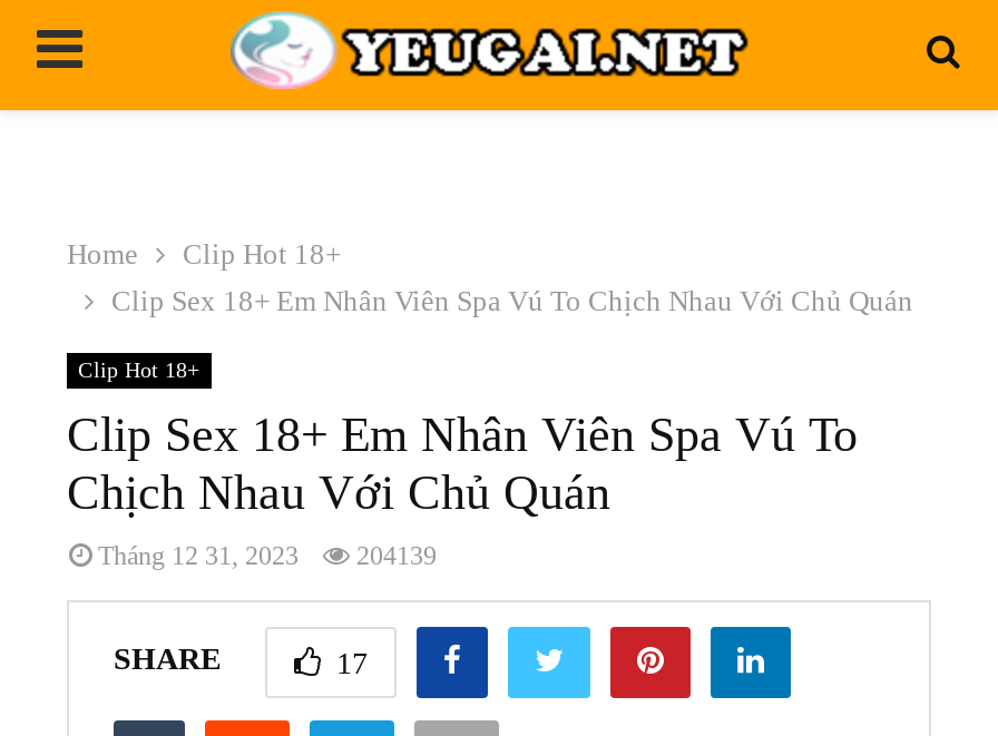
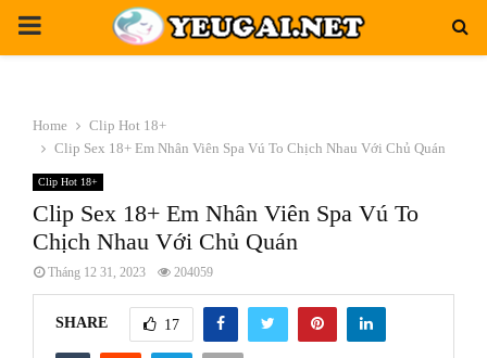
- Tháng 12 31, 2023 204139
+ Tháng 12 31, 2023 204059
